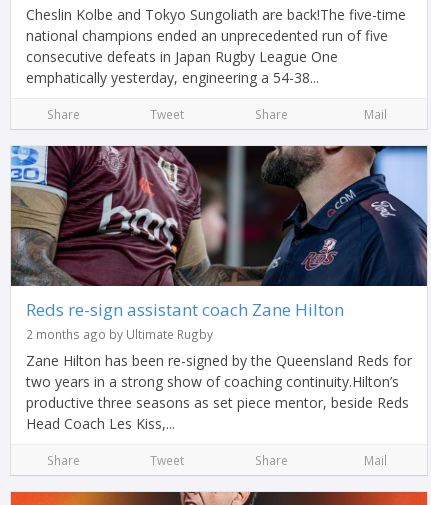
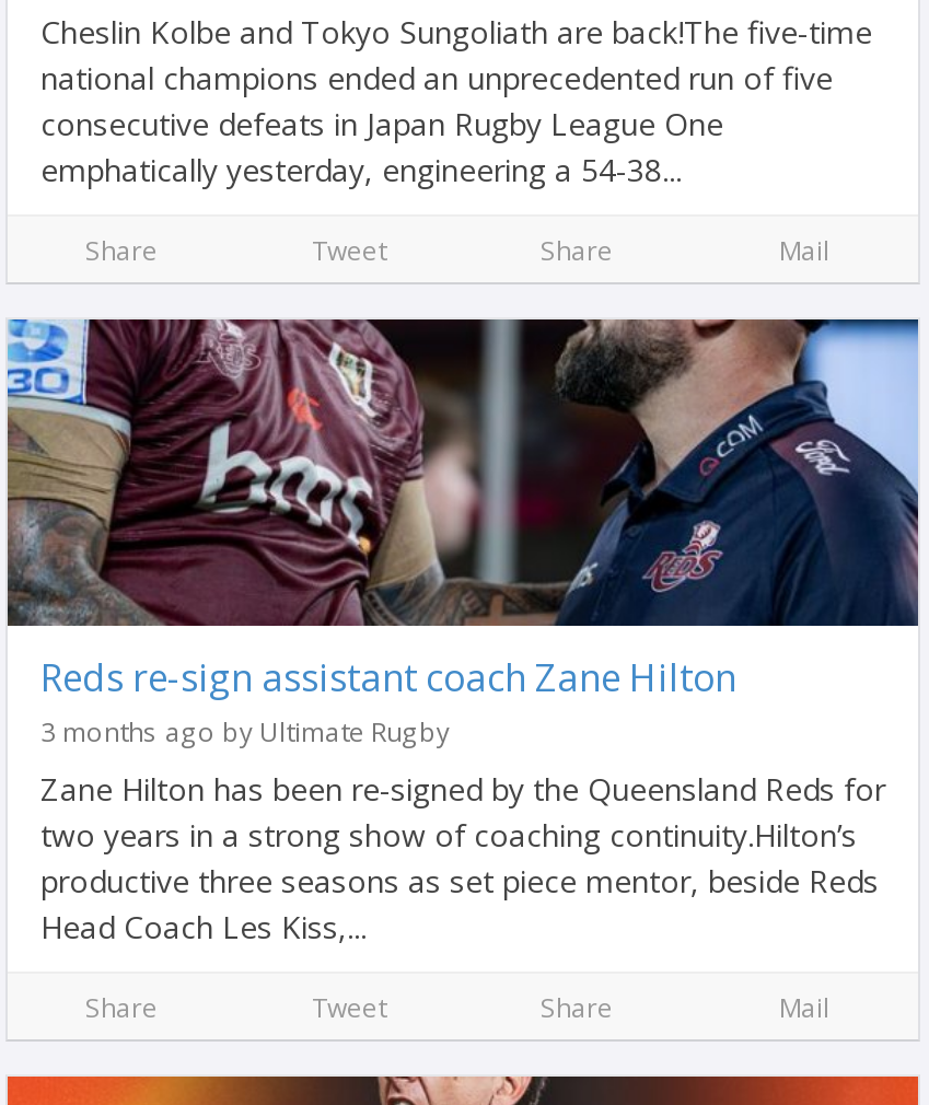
- 2 months ago by Ultimate Rugby
+ 3 months ago by Ultimate Rugby
